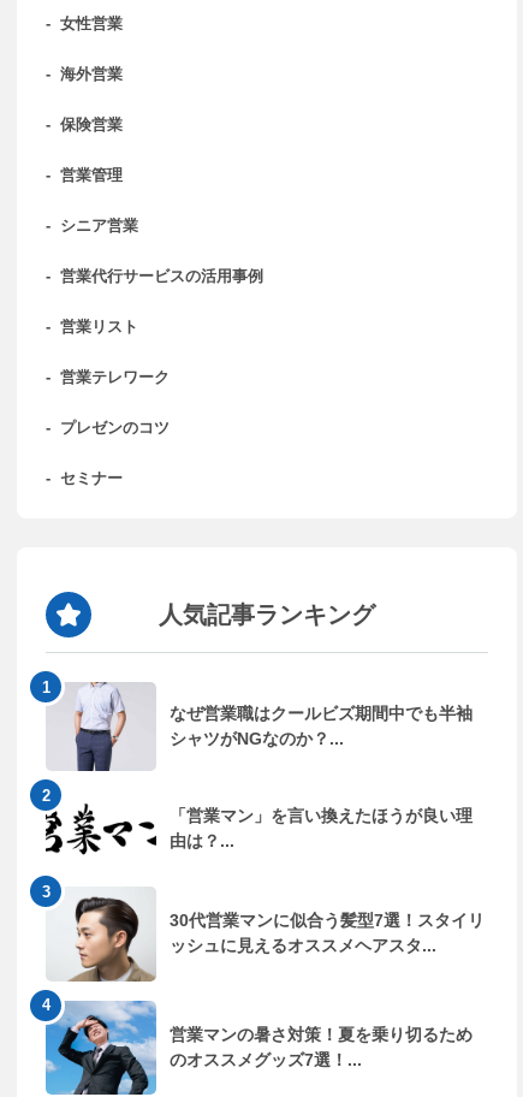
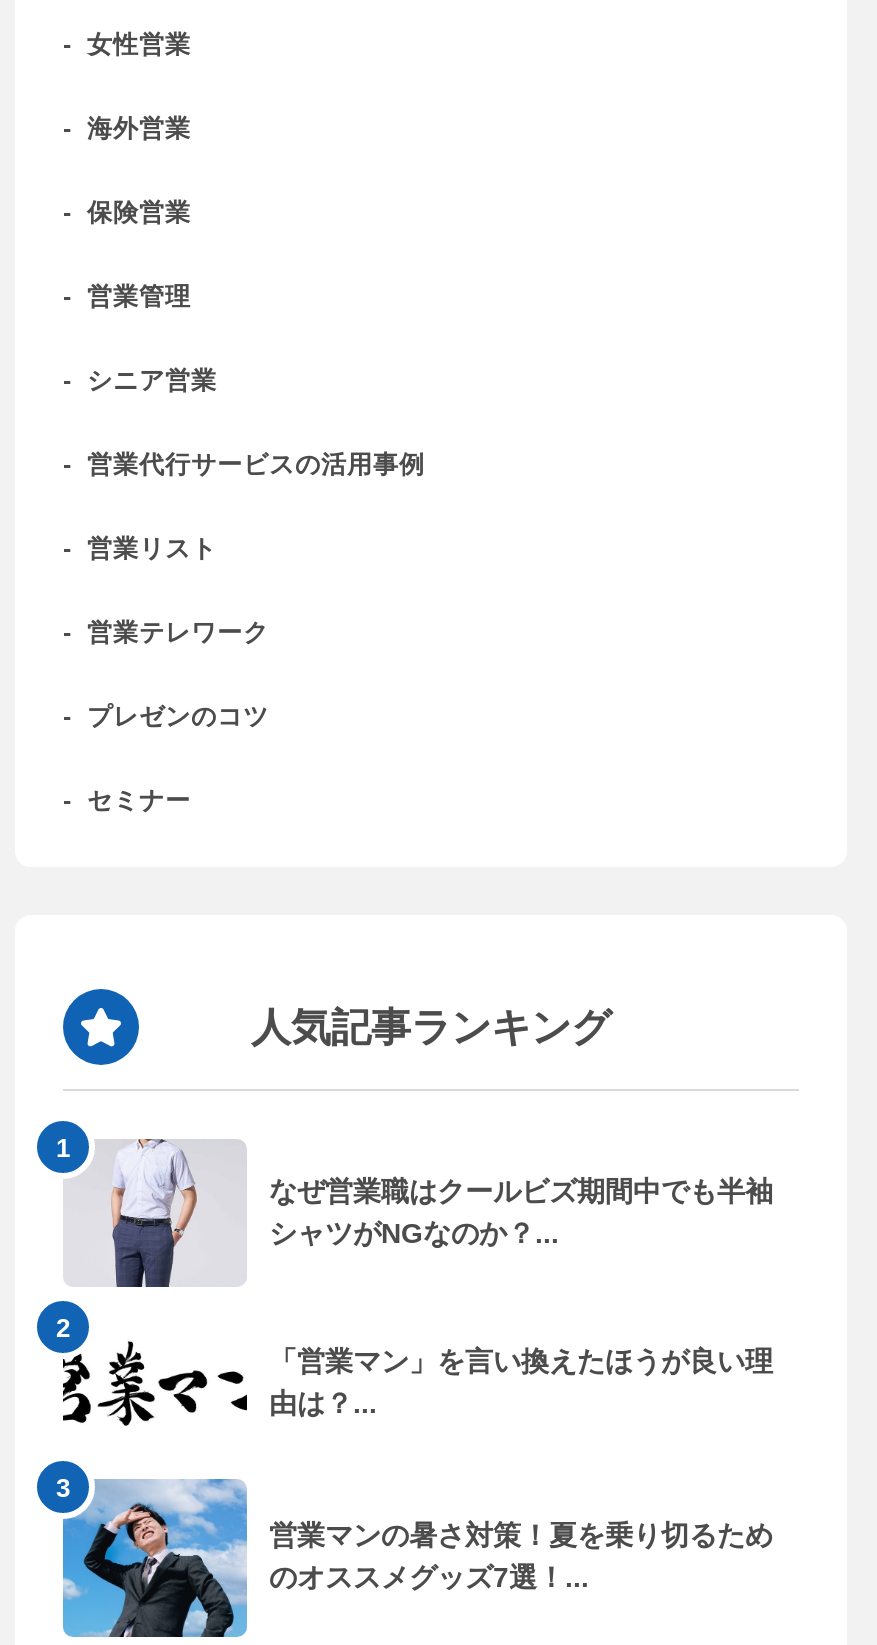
- [image]
- 30代営業マンに似合う髪型7選！スタイリ
- ッシュに見えるオススメヘアスタ...
